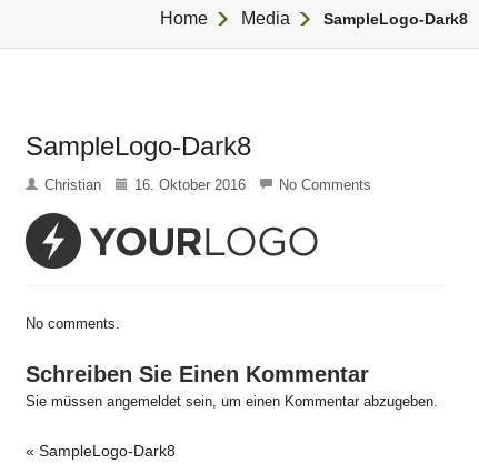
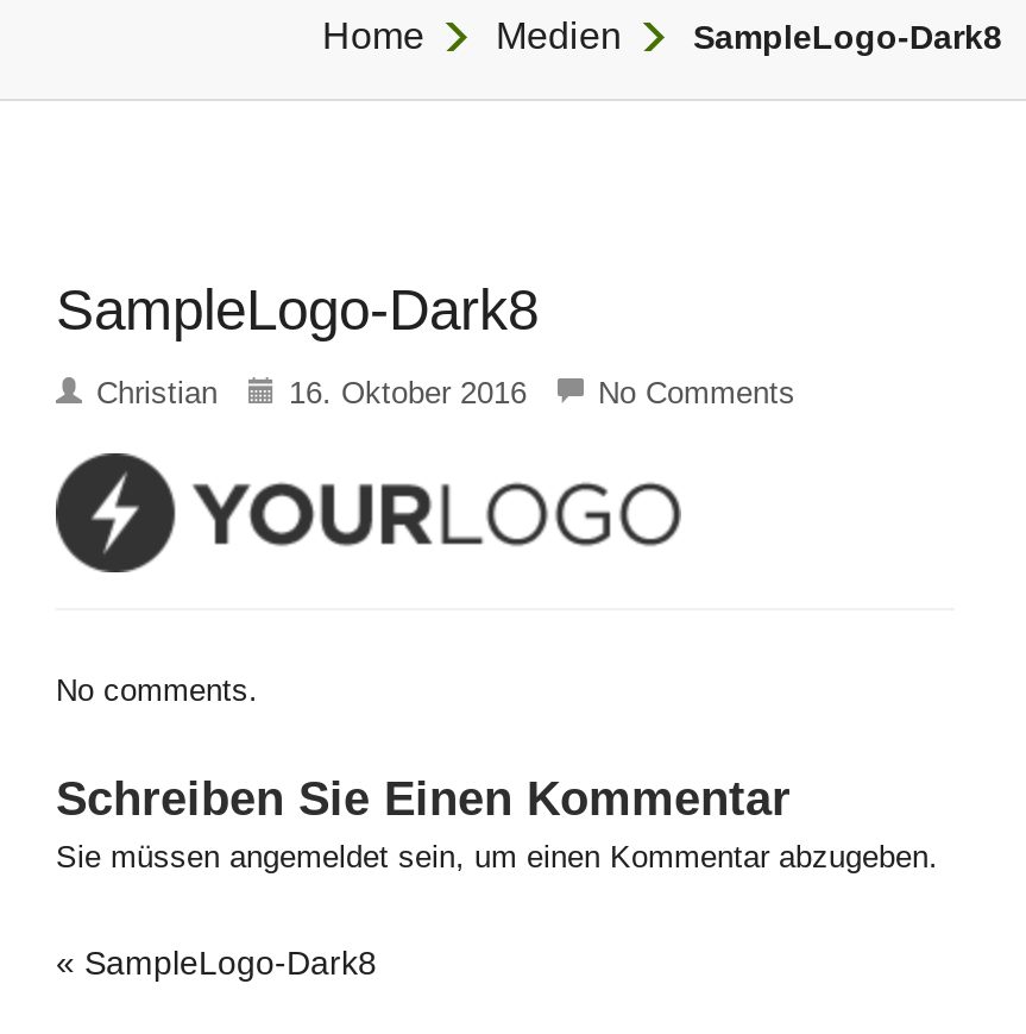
- Media
+ Medien
